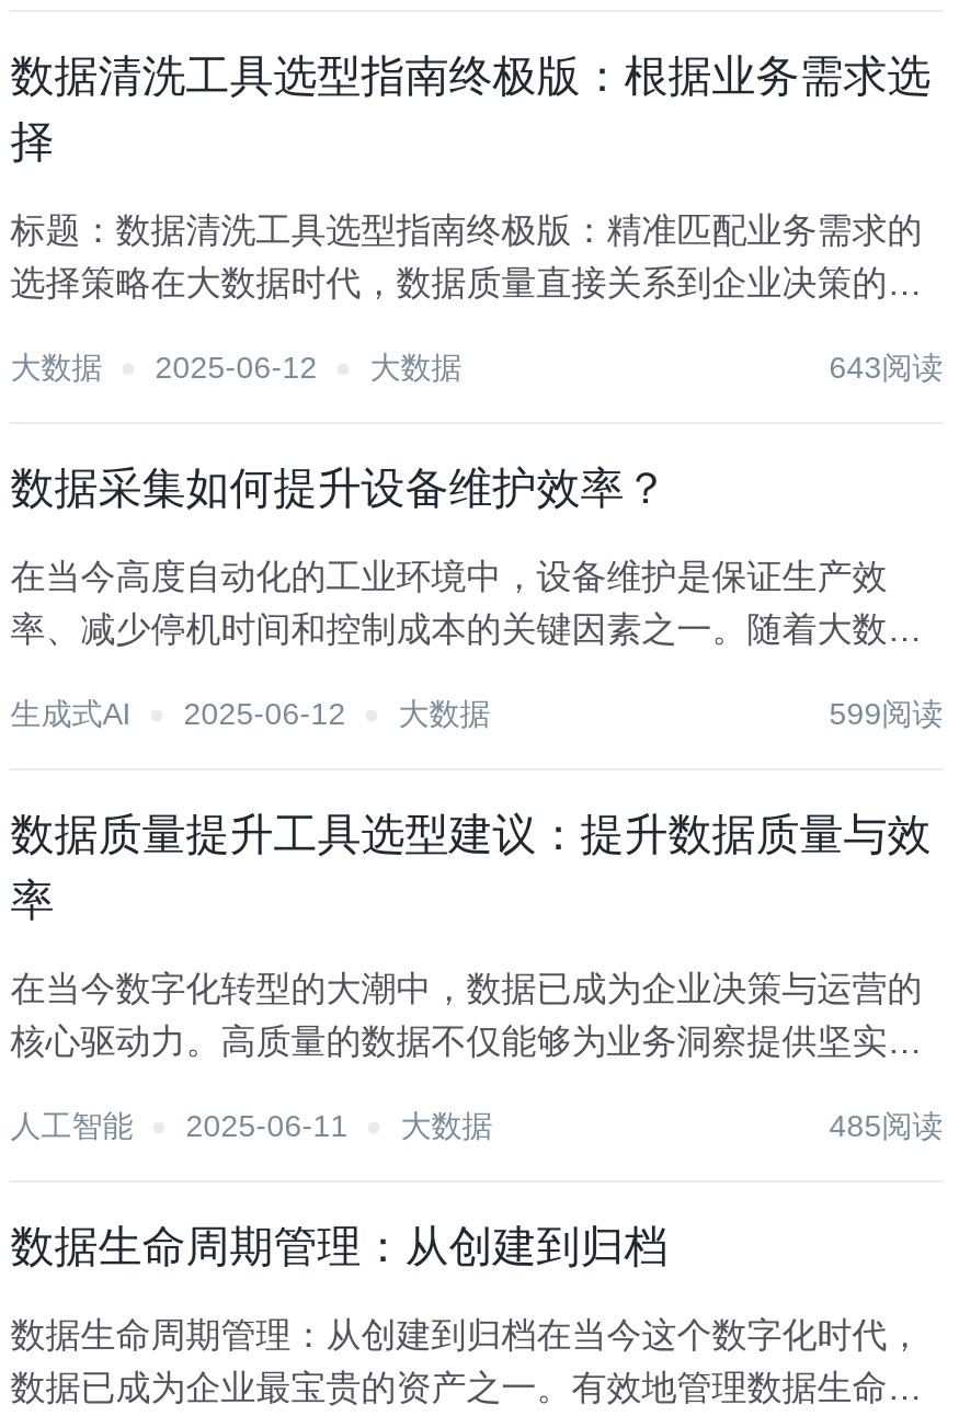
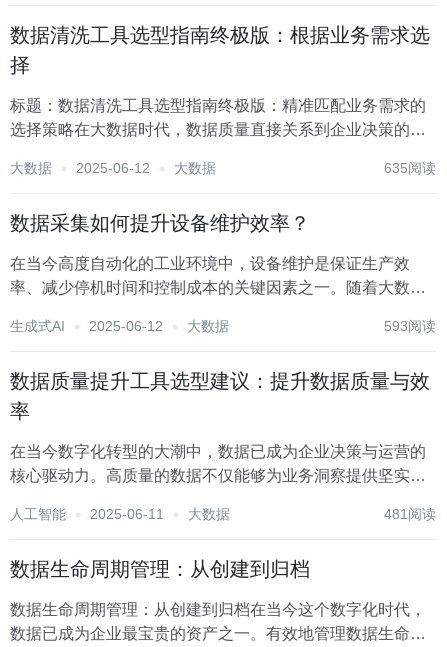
- 643阅读
+ 635阅读

- 599阅读
+ 593阅读

- 485阅读
+ 481阅读
